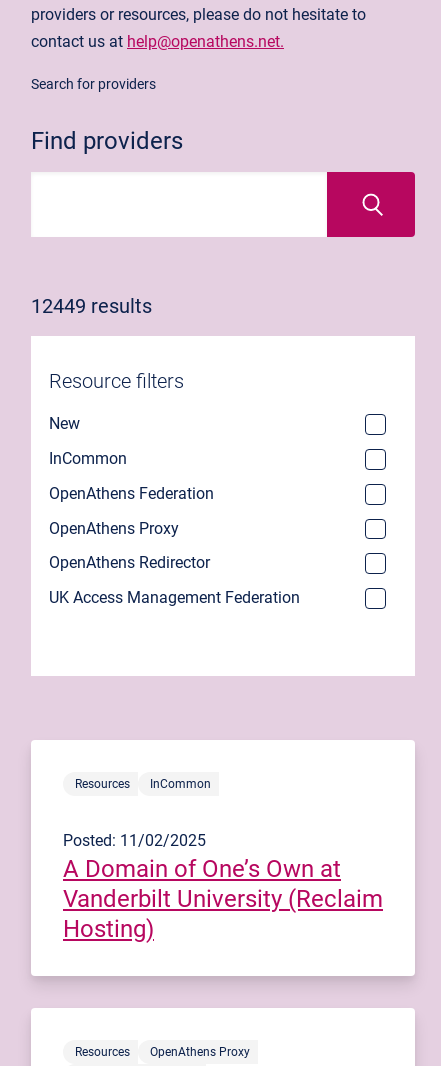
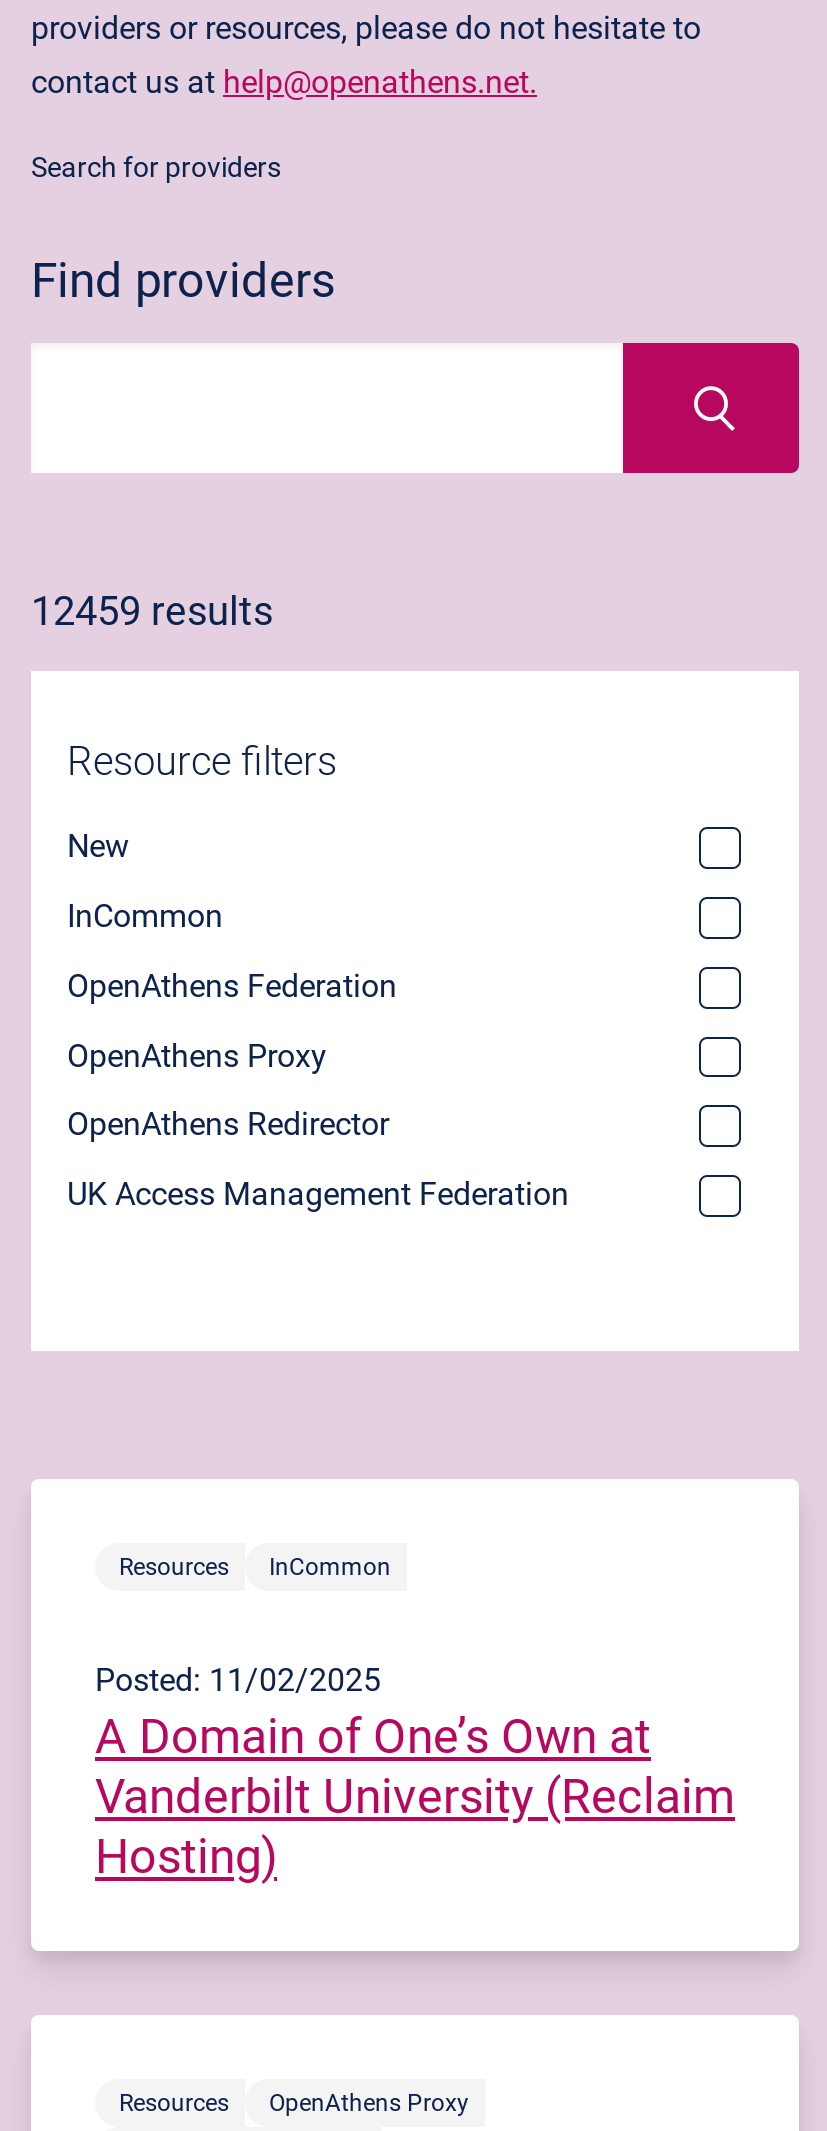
- 12449 results
+ 12459 results
